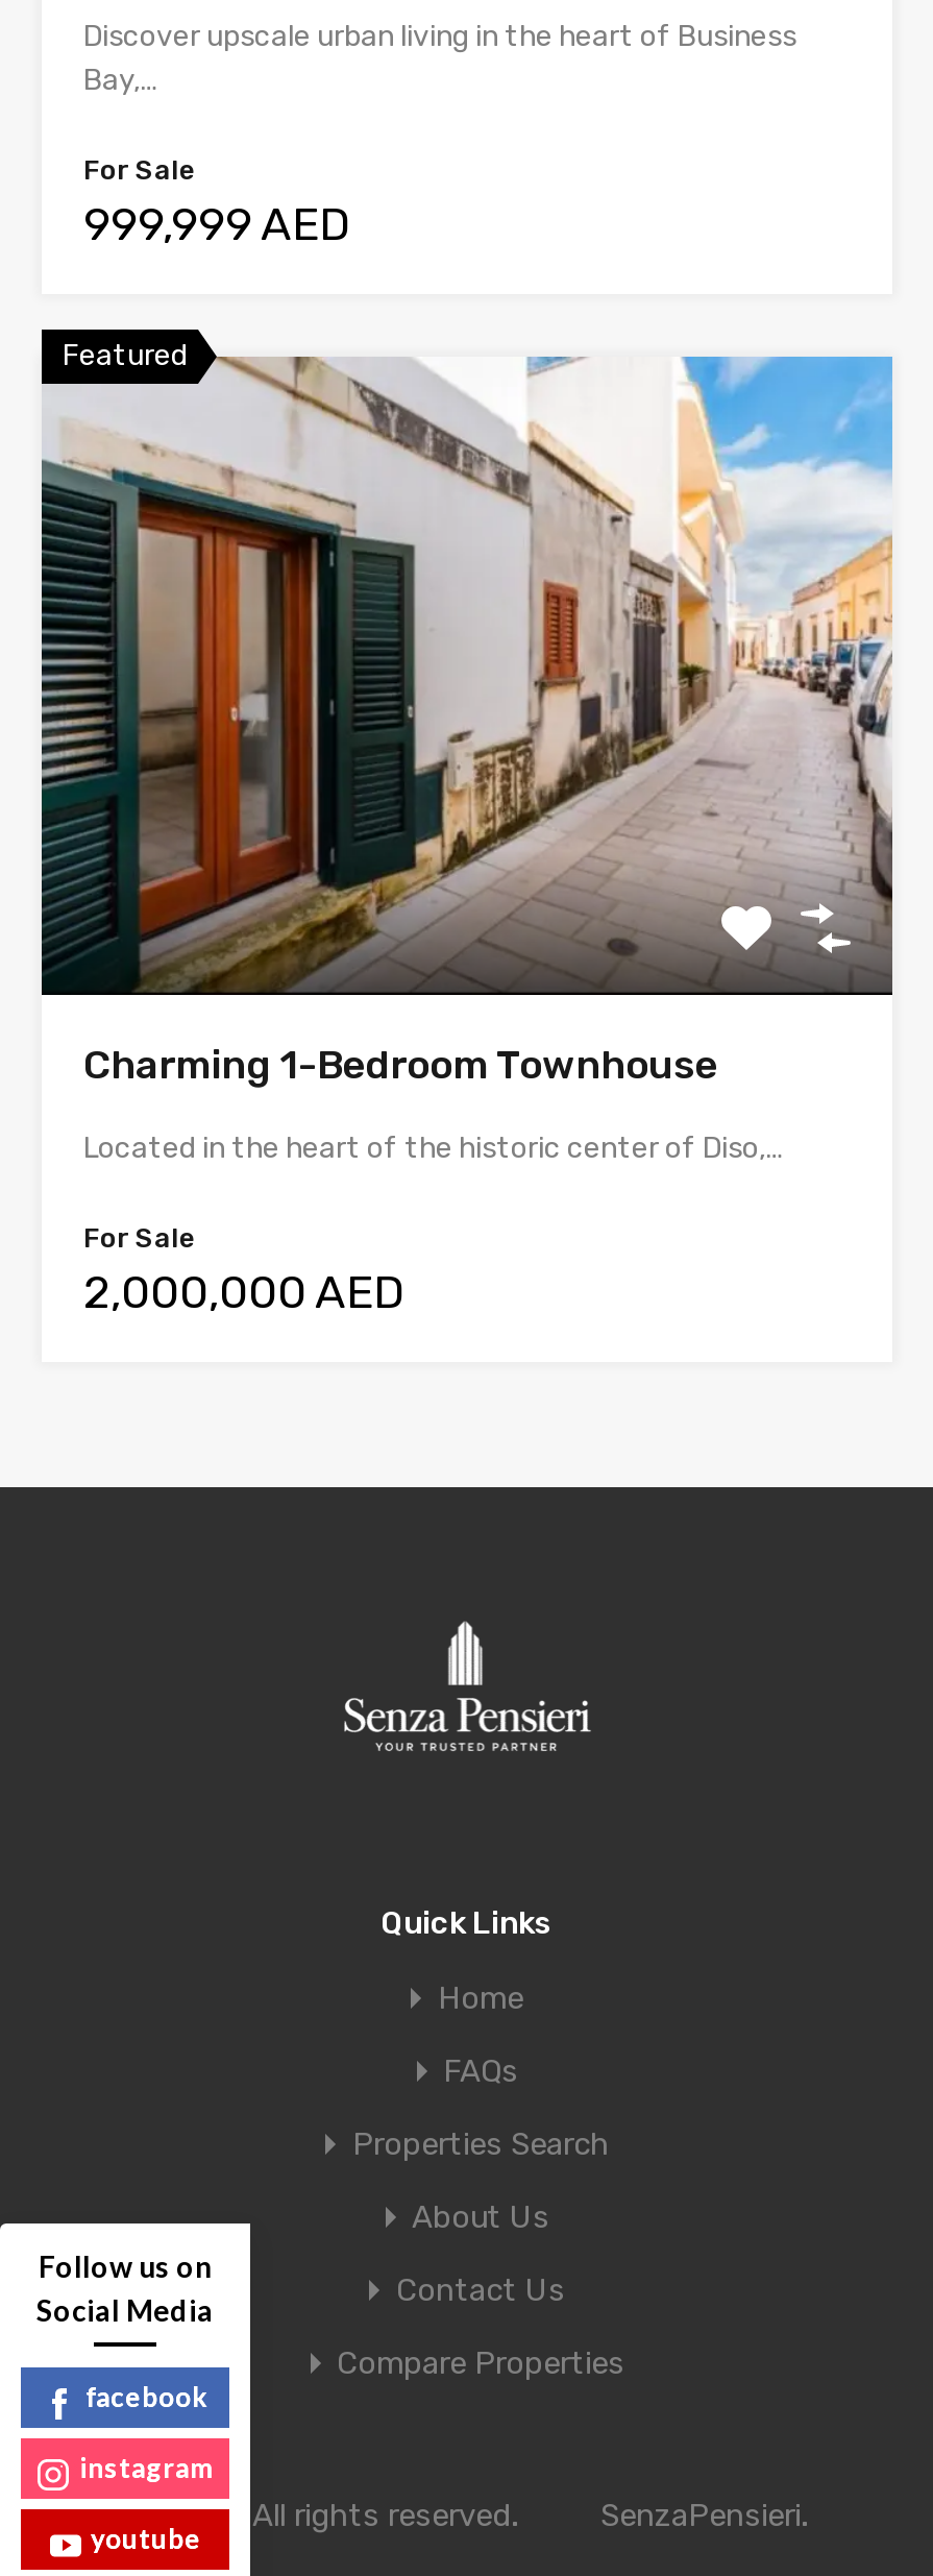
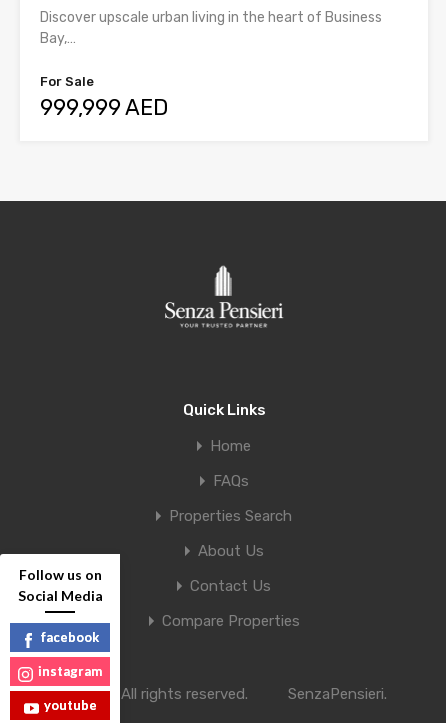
- [image]
- Featured

- Charming 1-Bedroom Townhouse
- Located in the heart of the historic center of Diso,…
- For Sale
- 2,000,000 AED
